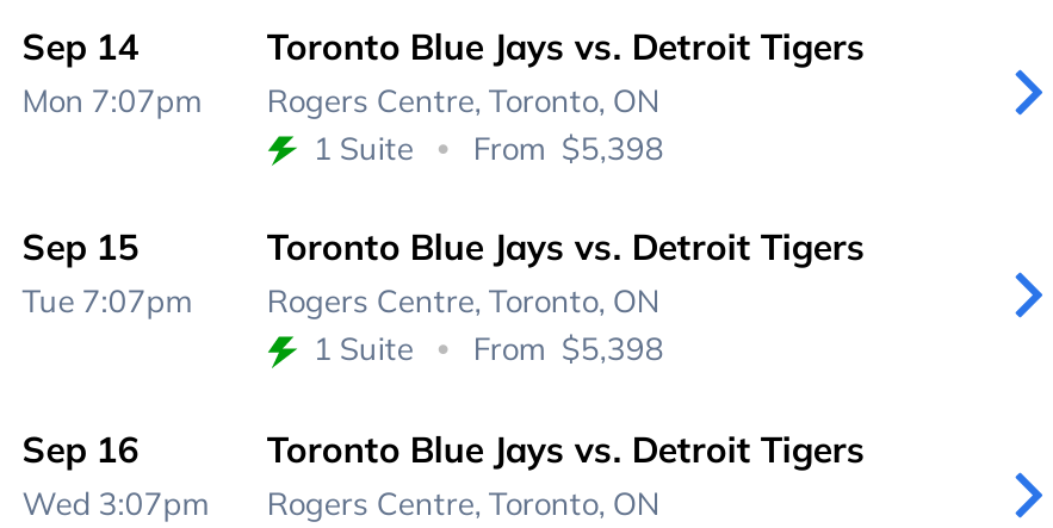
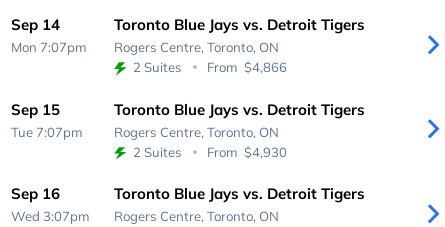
- 1 Suite
- From $5,398
+ 2 Suites
+ From $4,866

- 1 Suite
- From $5,398
+ 2 Suites
+ From $4,930
